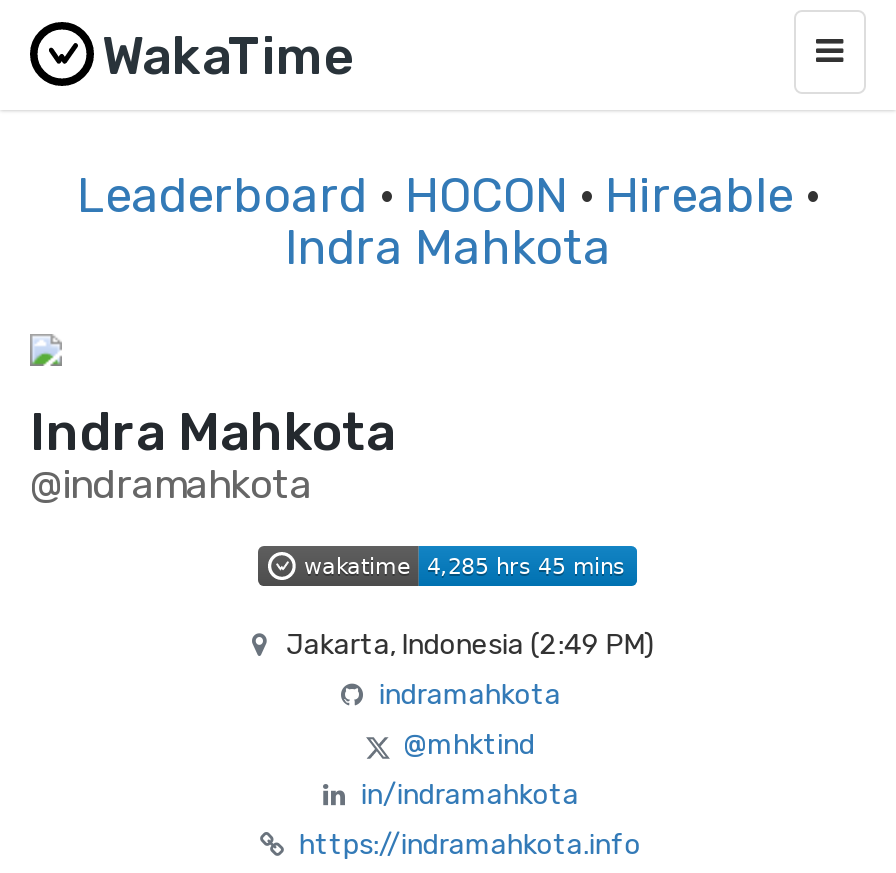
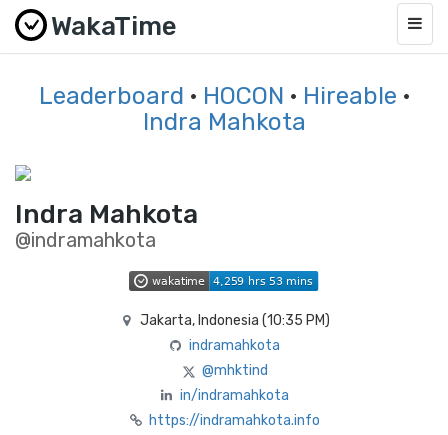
- Jakarta, Indonesia (2:49 PM)
+ Jakarta, Indonesia (10:35 PM)
